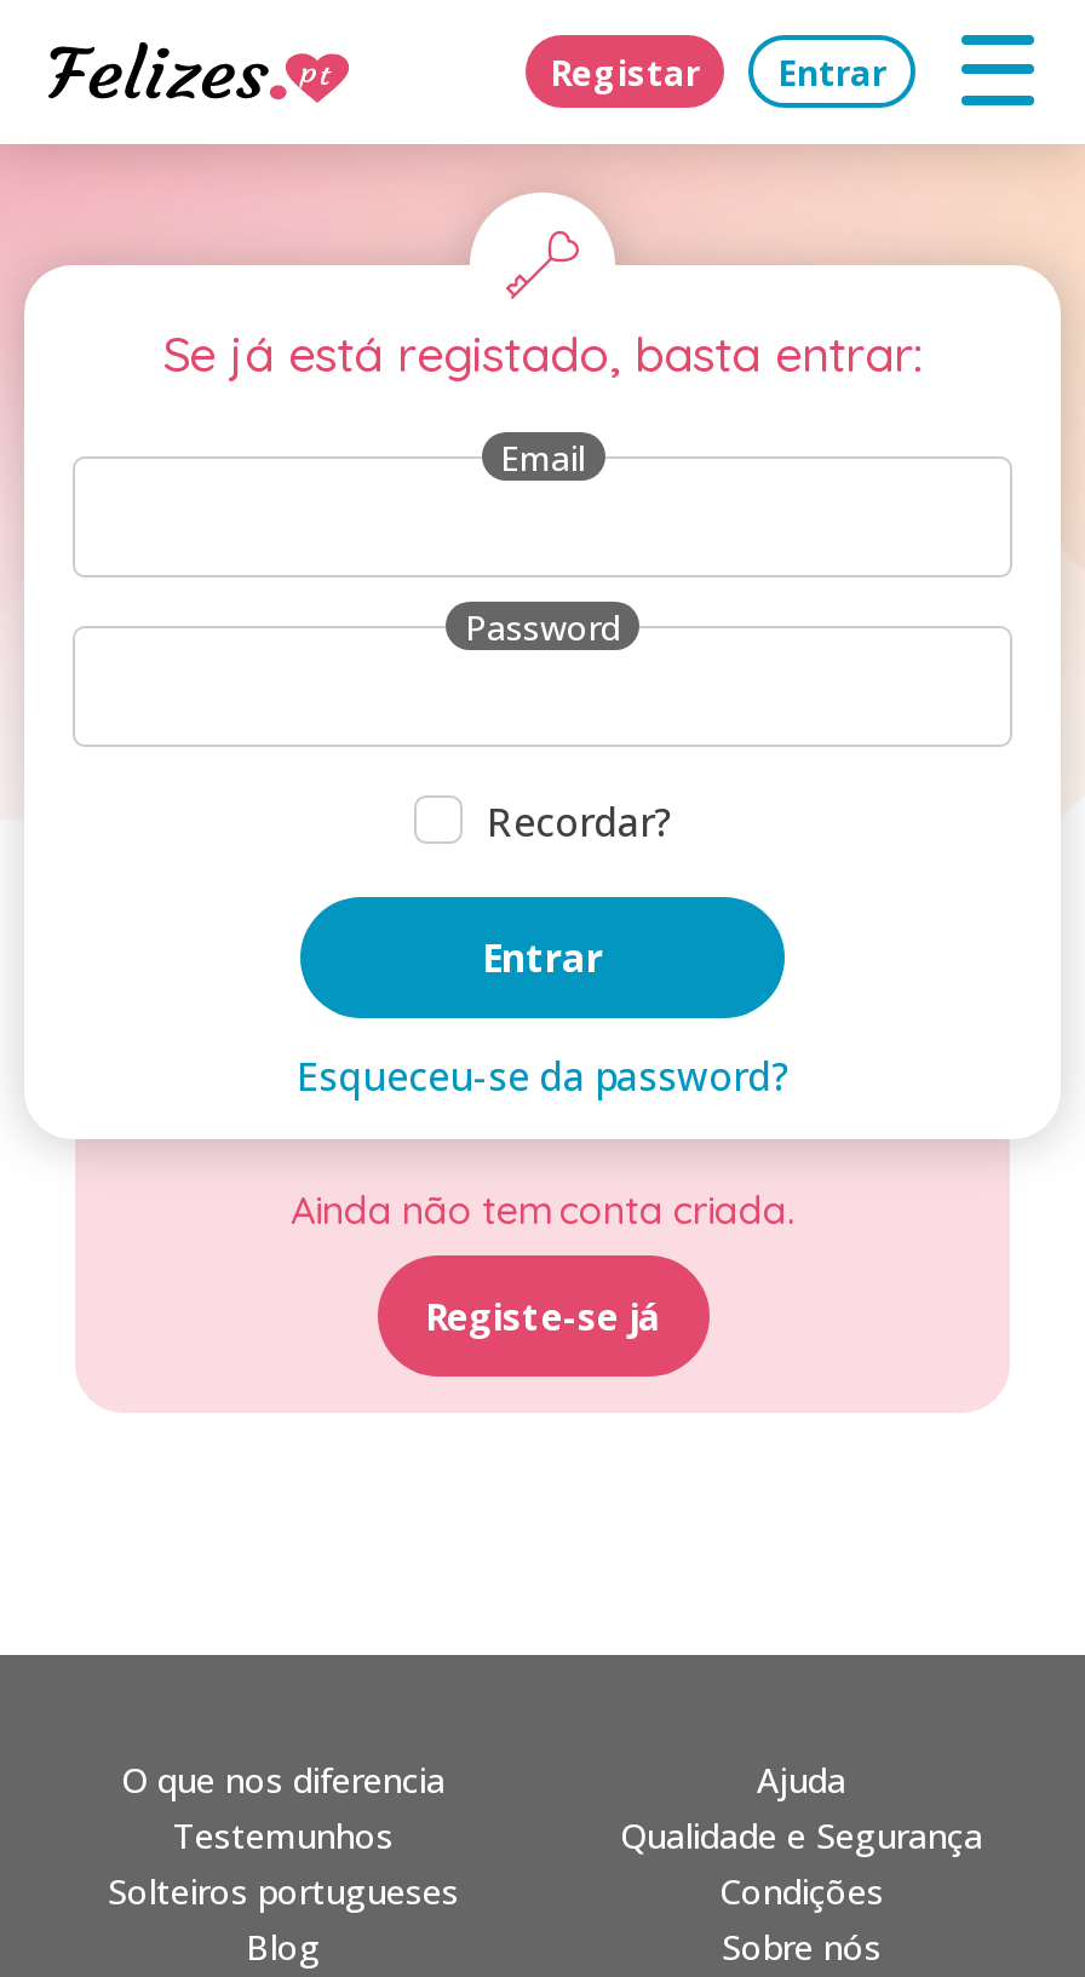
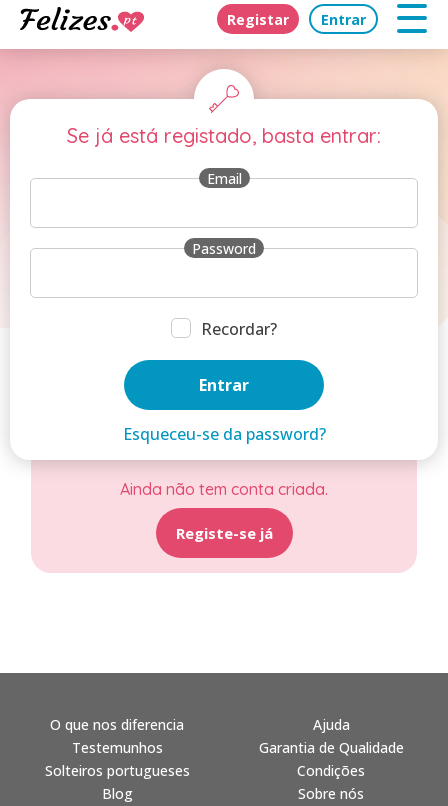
- Qualidade e Segurança
+ Garantia de Qualidade
